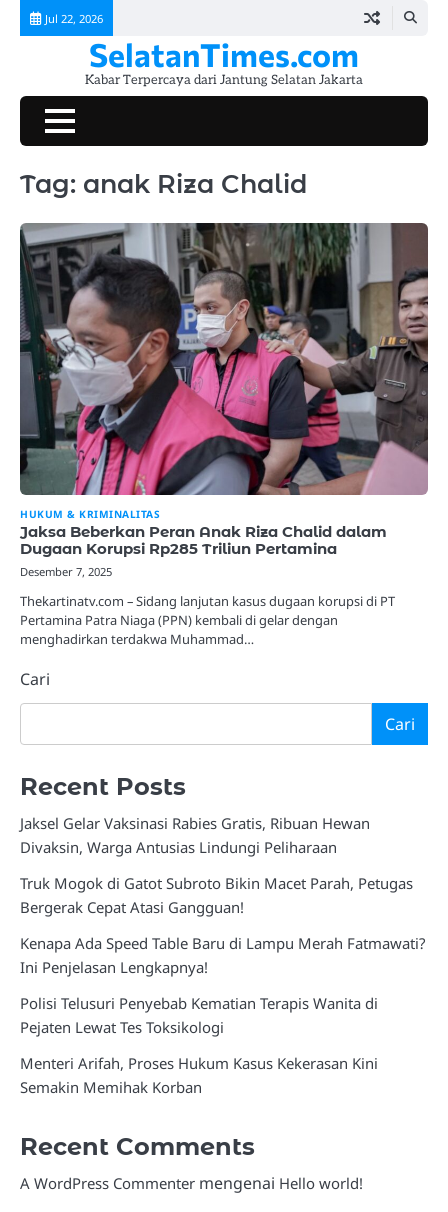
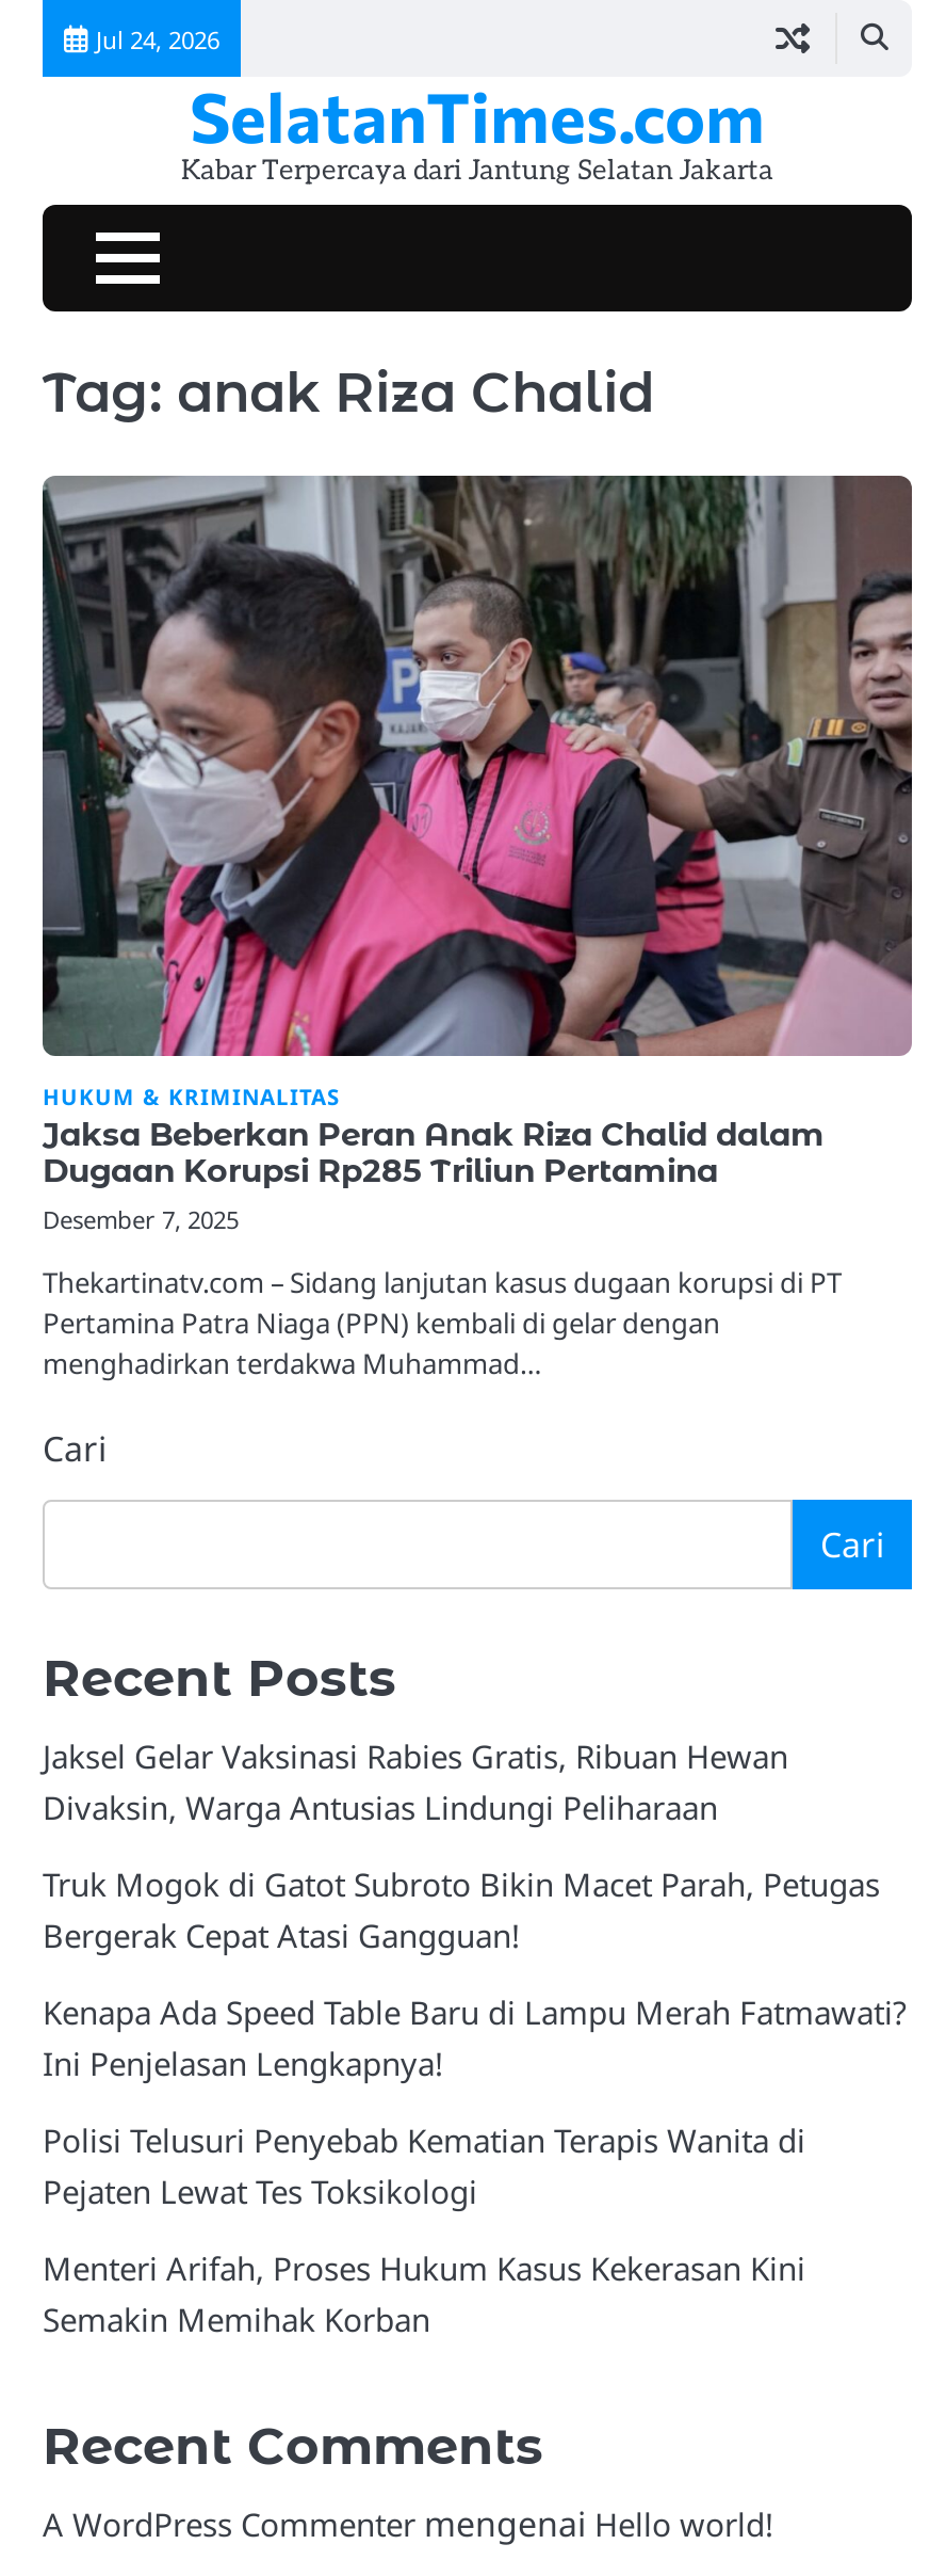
- Jul 22, 2026
+ Jul 24, 2026
